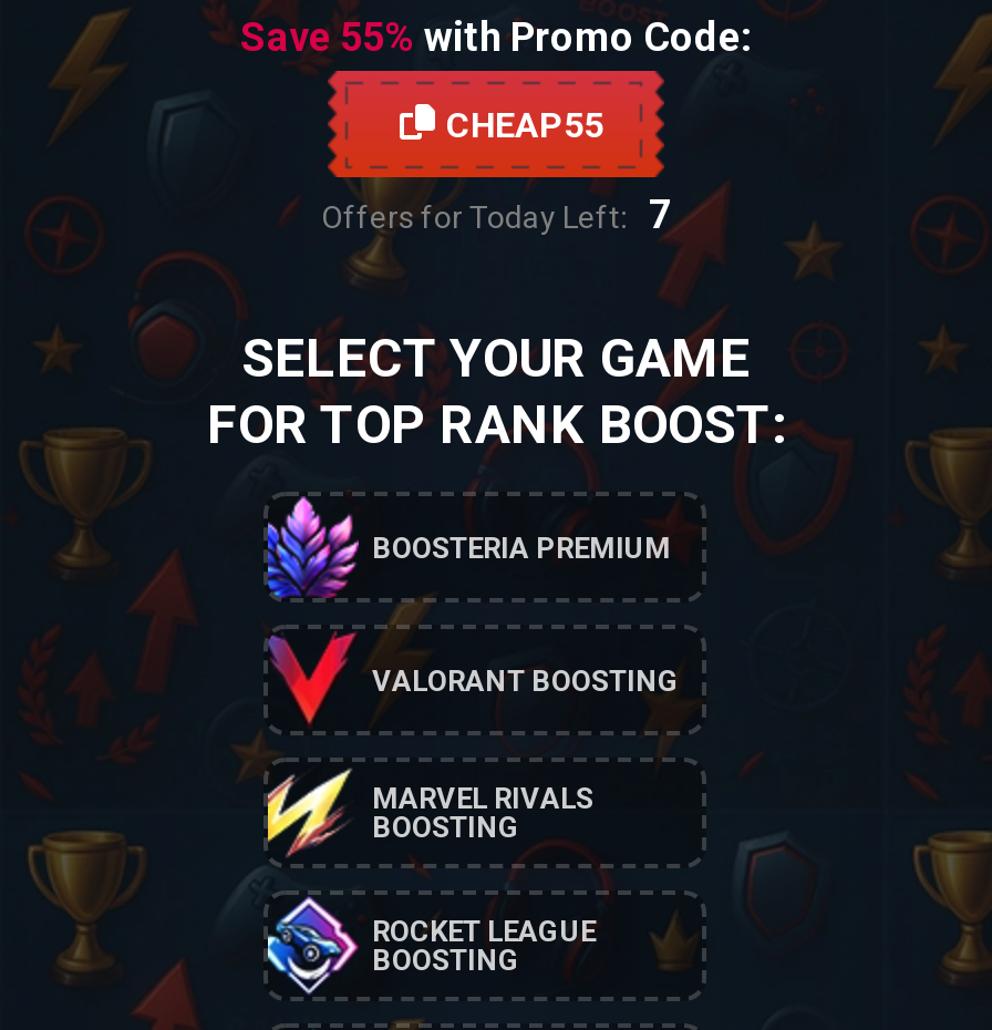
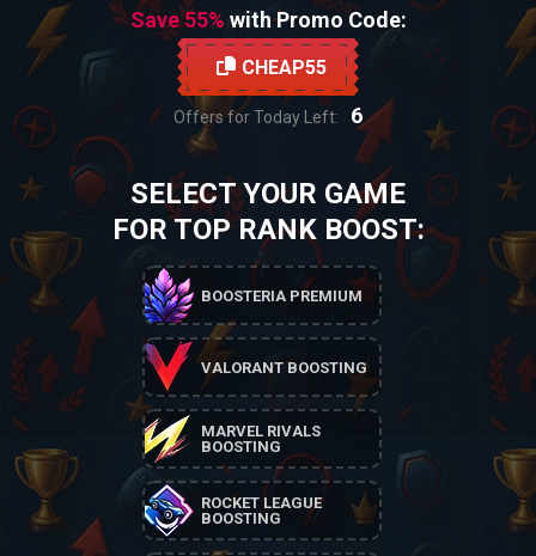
- Offers for Today Left: 7
+ Offers for Today Left: 6
